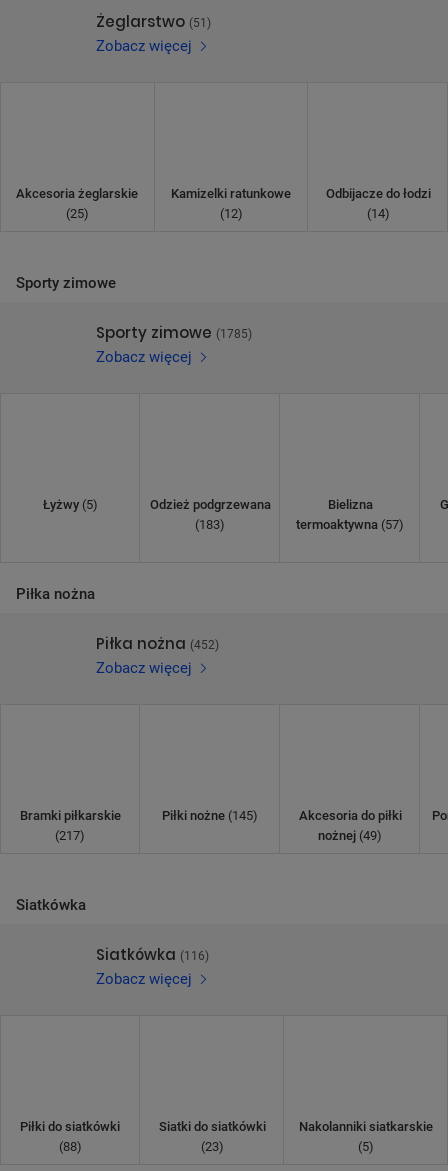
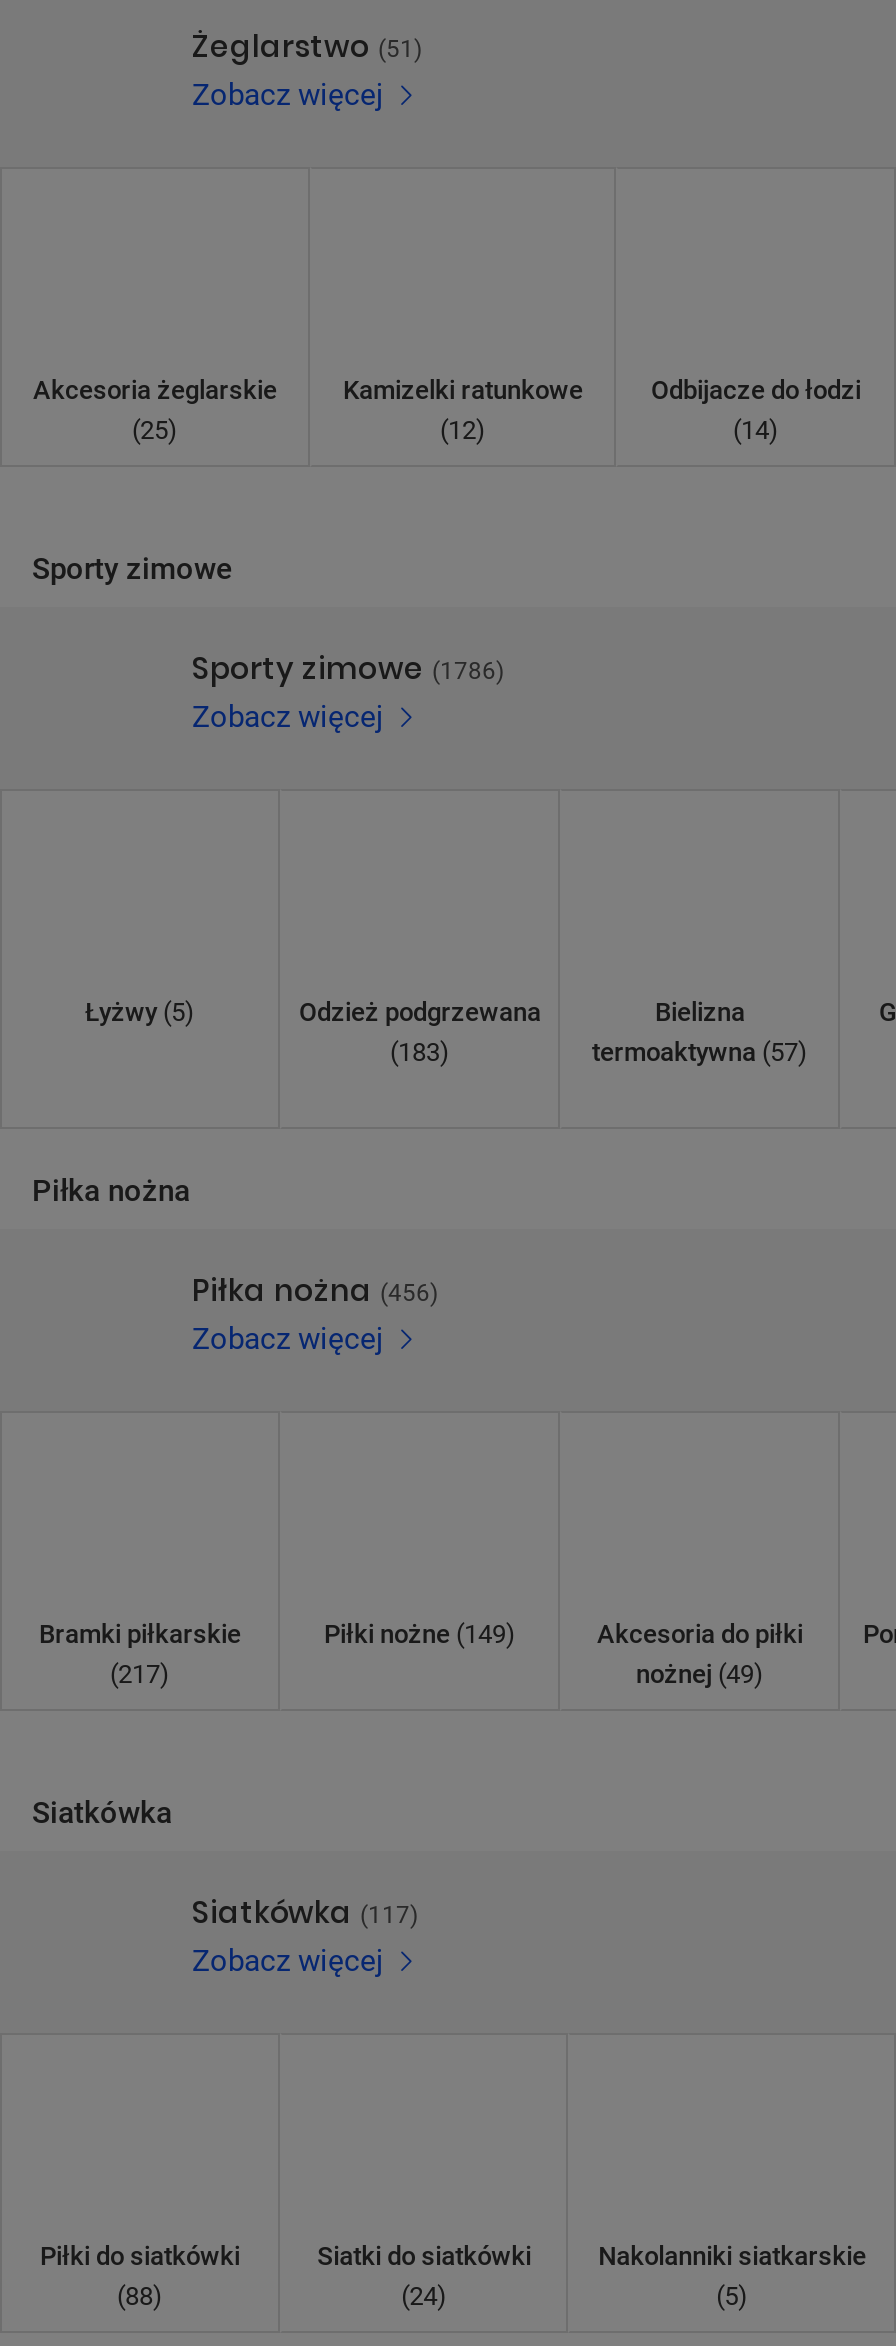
- Sporty zimowe (1785)
+ Sporty zimowe (1786)

- Piłka nożna (452)
+ Piłka nożna (456)

- Piłki nożne (145)
+ Piłki nożne (149)

- Siatkówka (116)
+ Siatkówka (117)

- (23)
+ (24)
